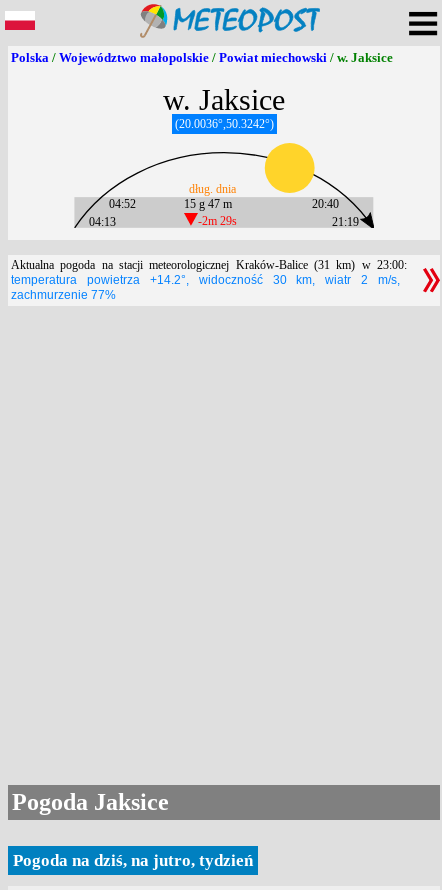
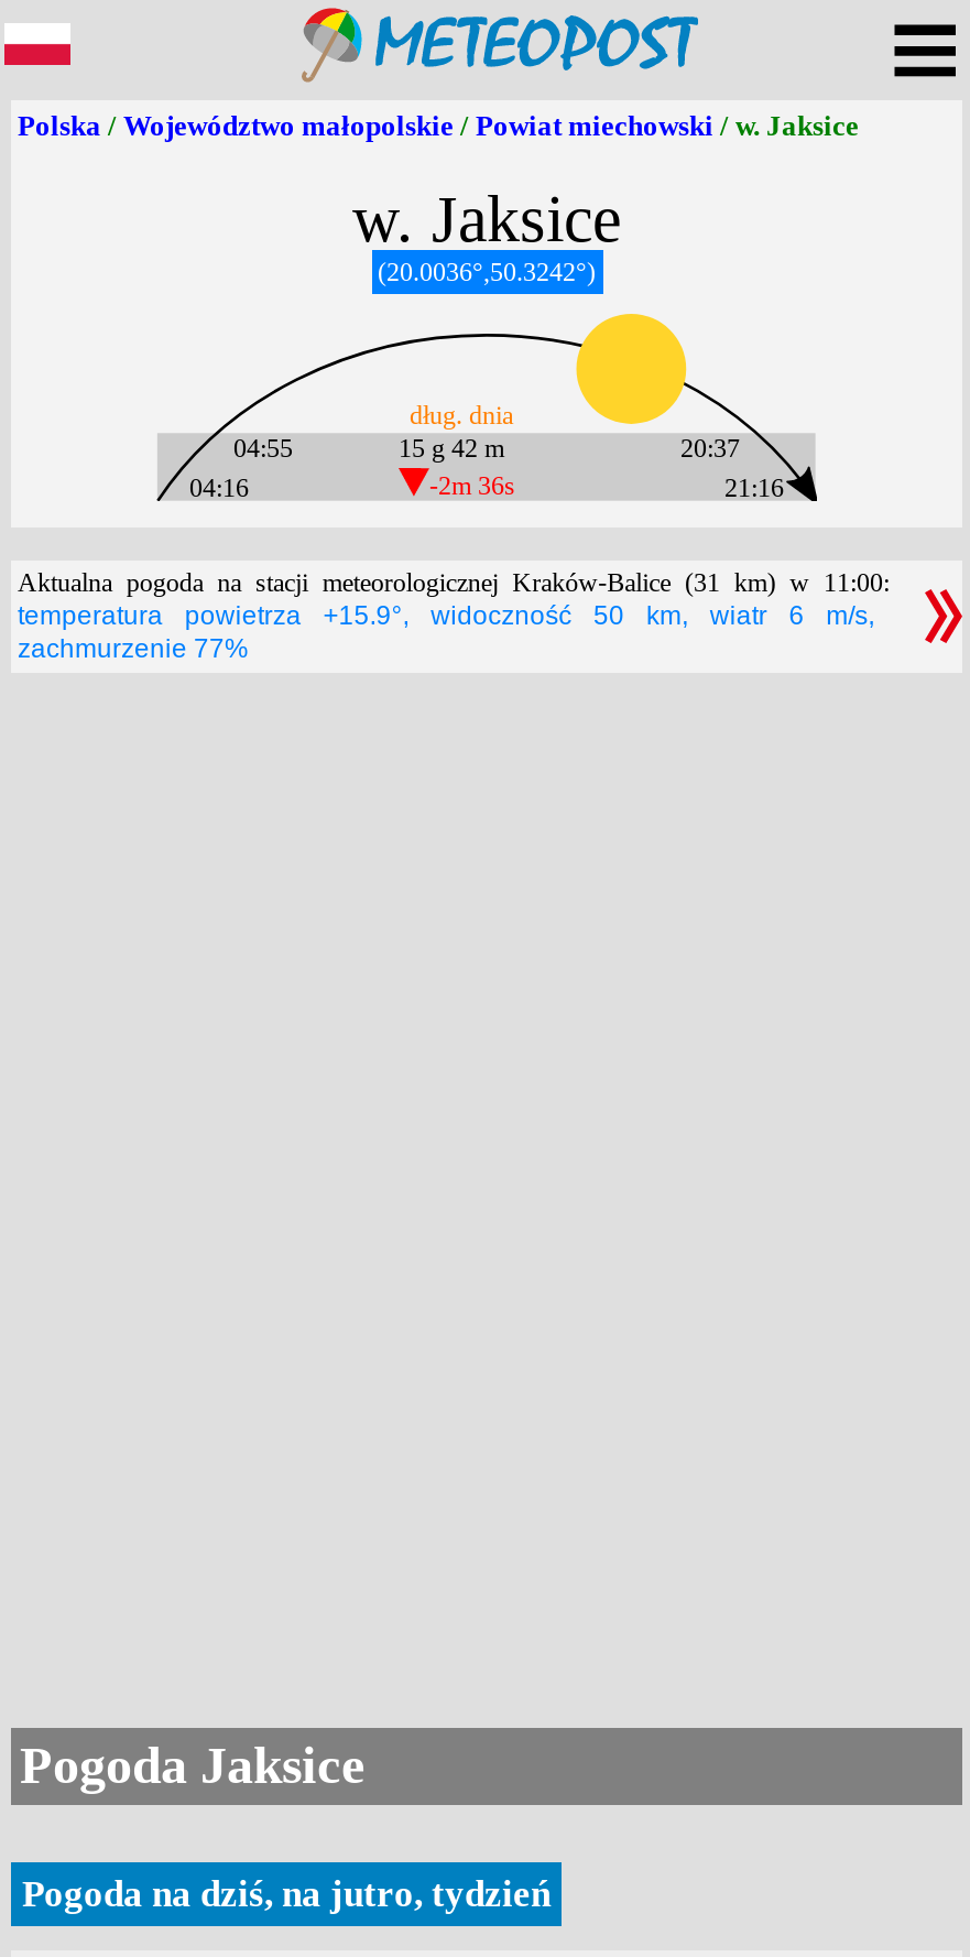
- 04:52
+ 04:55

- 15 g 47 m
+ 15 g 42 m

- 20:40
+ 20:37

- 04:13
+ 04:16

- -2m 29s
+ -2m 36s

- 21:19
+ 21:16

- Aktualna pogoda na stacji meteorologicznej Kraków-Balice (31 km) w 23:00:
+ Aktualna pogoda na stacji meteorologicznej Kraków-Balice (31 km) w 11:00:

- temperatura powietrza +14.2°, widoczność 30 km, wiatr 2 m/s,
+ temperatura powietrza +15.9°, widoczność 50 km, wiatr 6 m/s,
